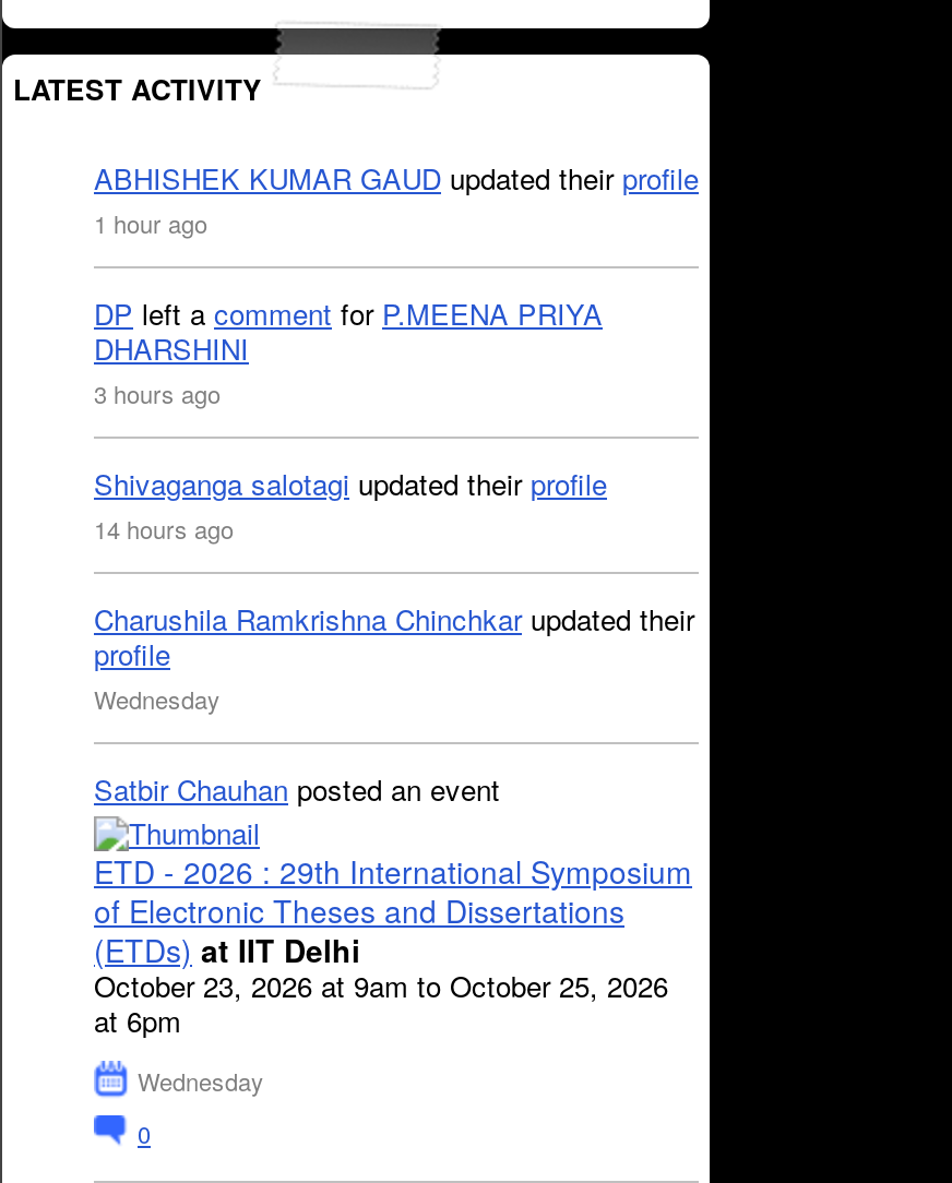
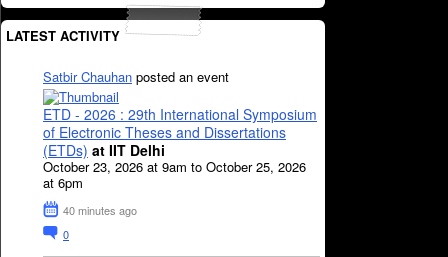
- ABHISHEK KUMAR GAUD updated their profile
- 1 hour ago
- DP left a comment for P.MEENA PRIYA
- DHARSHINI
- 3 hours ago
- Shivaganga salotagi updated their profile
- 14 hours ago
- Charushila Ramkrishna Chinchkar updated their
- profile
- Wednesday

- Wednesday
+ 40 minutes ago
